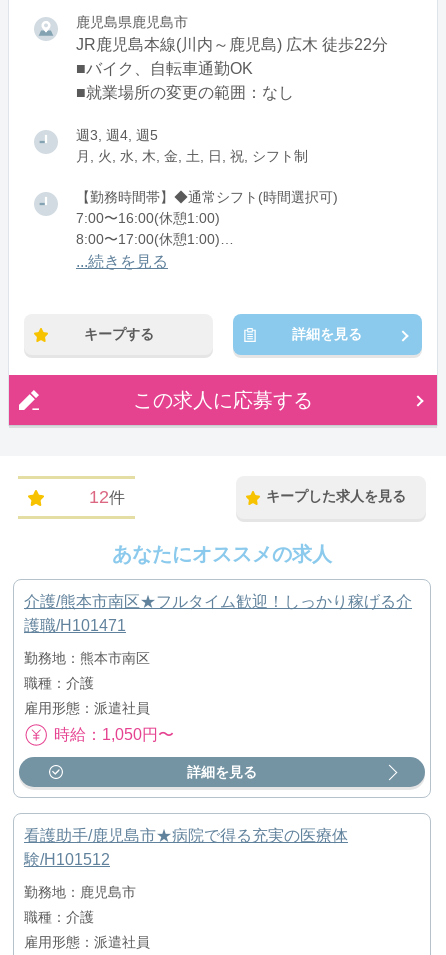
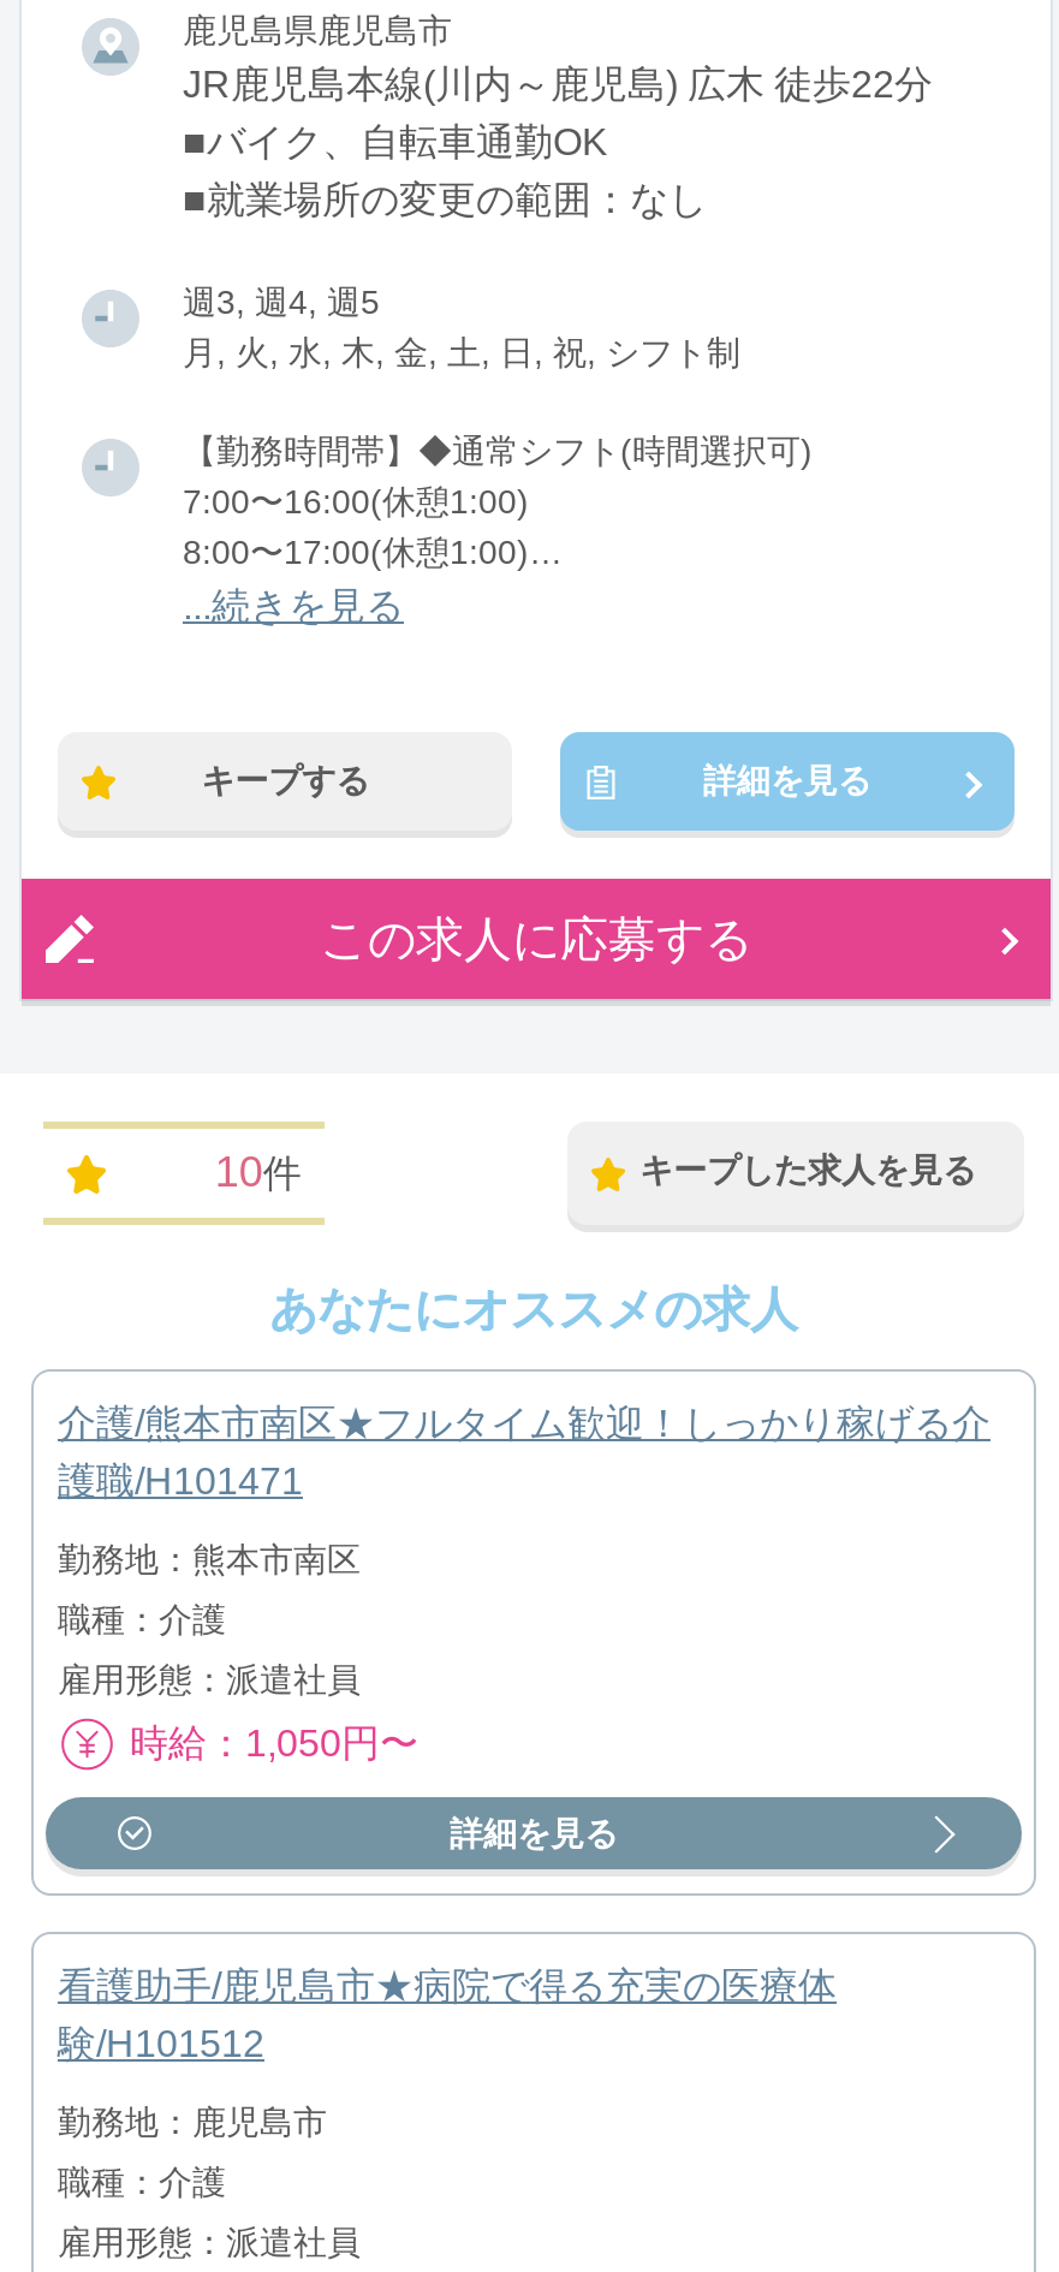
- 12件
+ 10件
